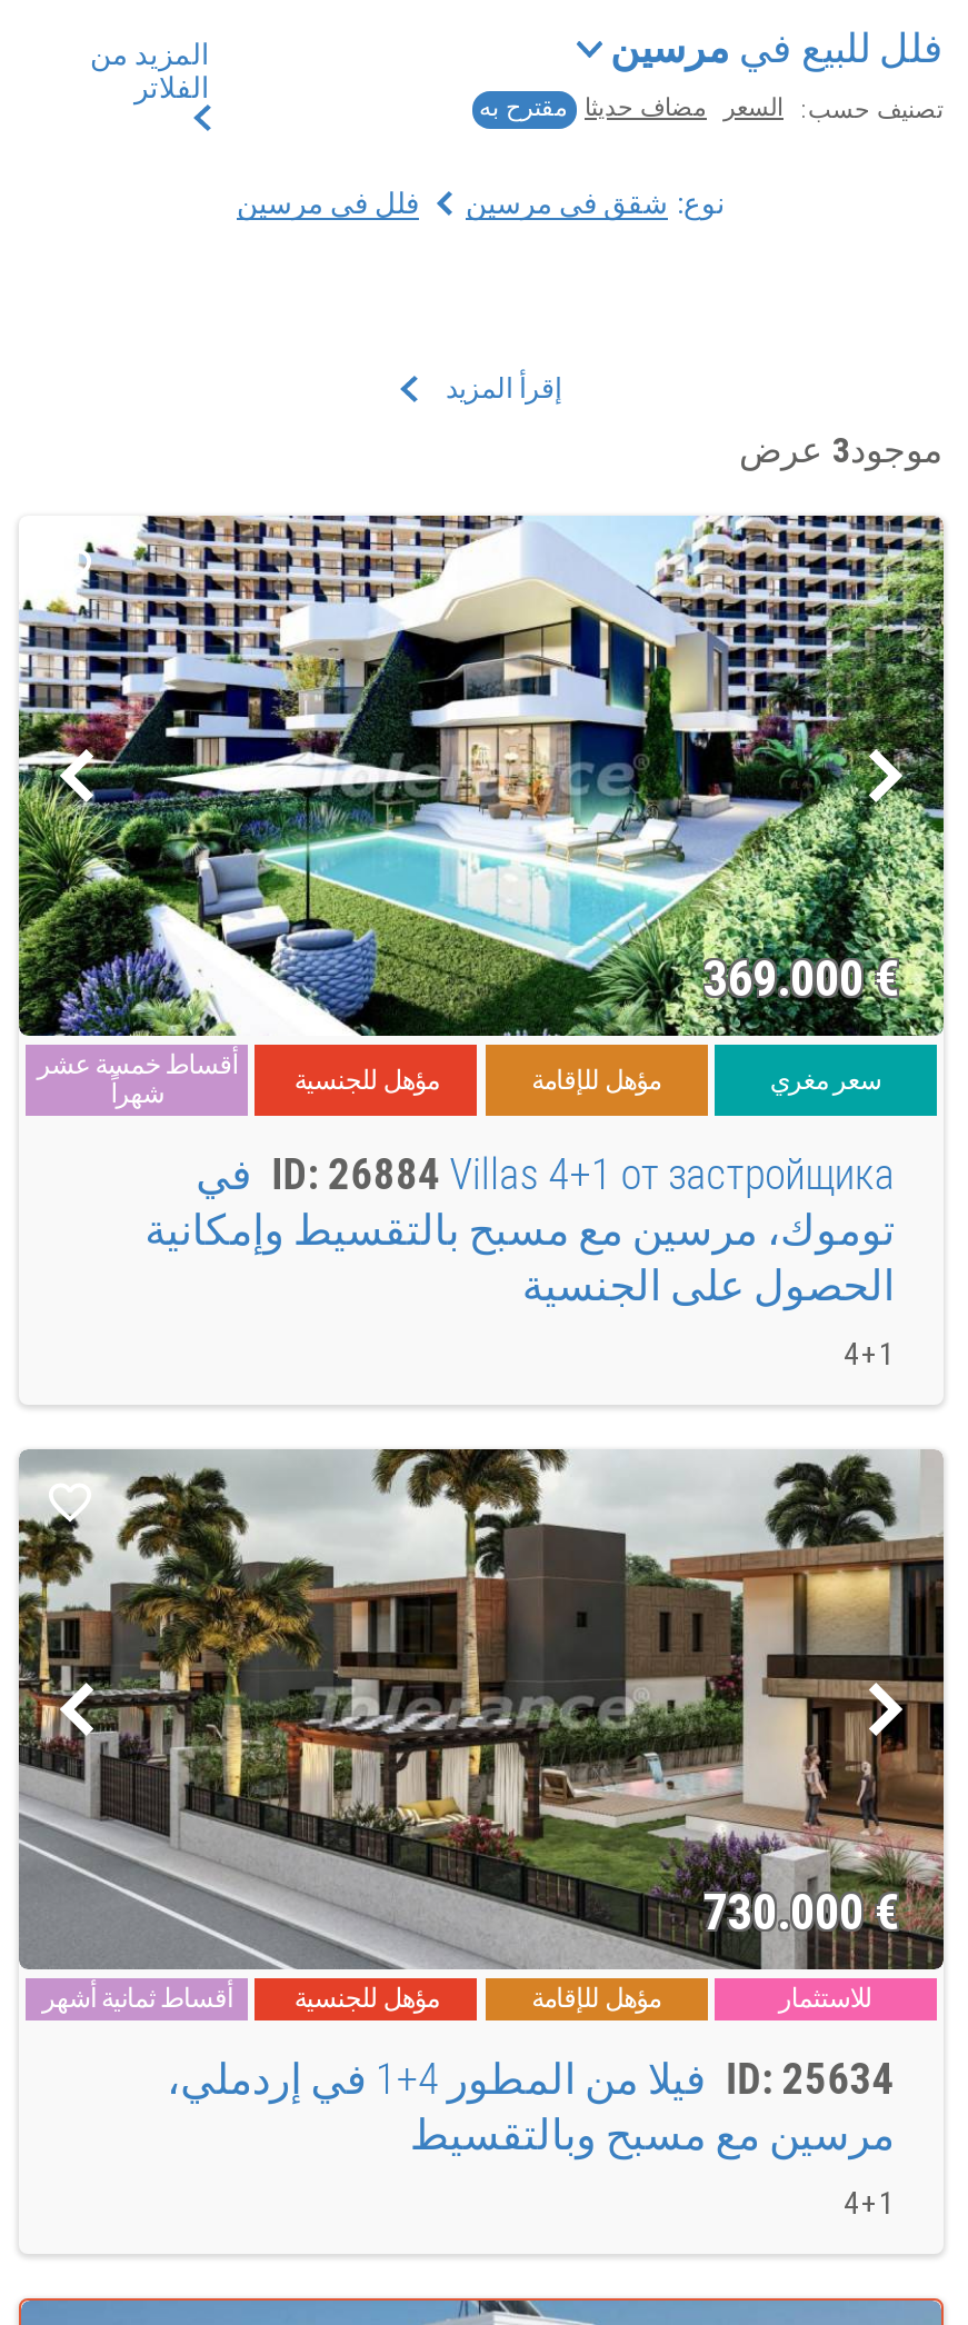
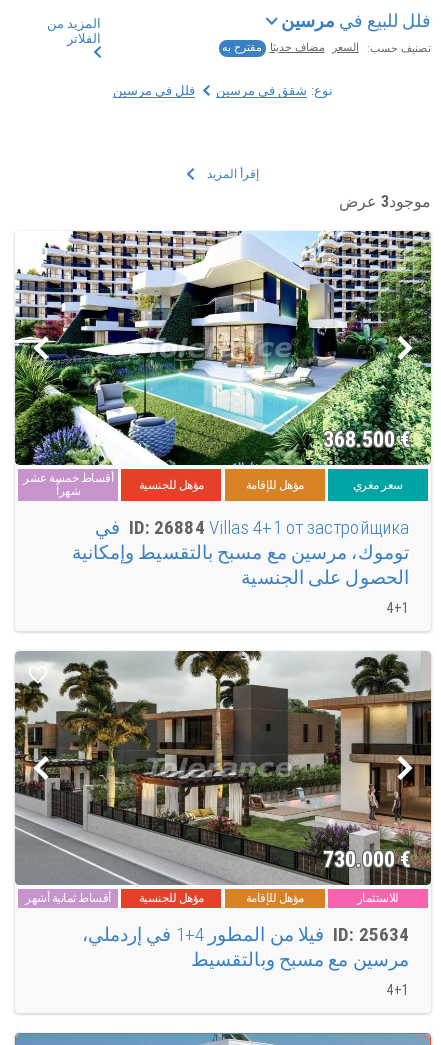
- 369.000€
+ 368.500€
